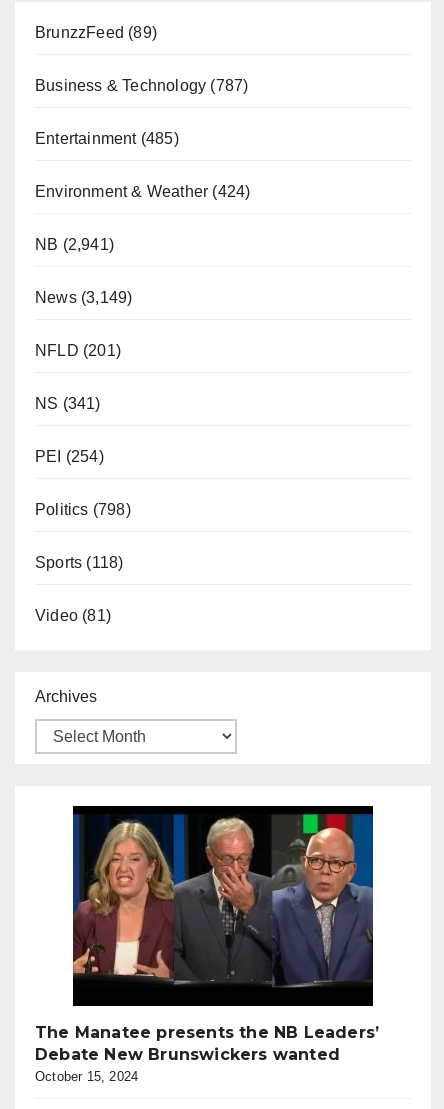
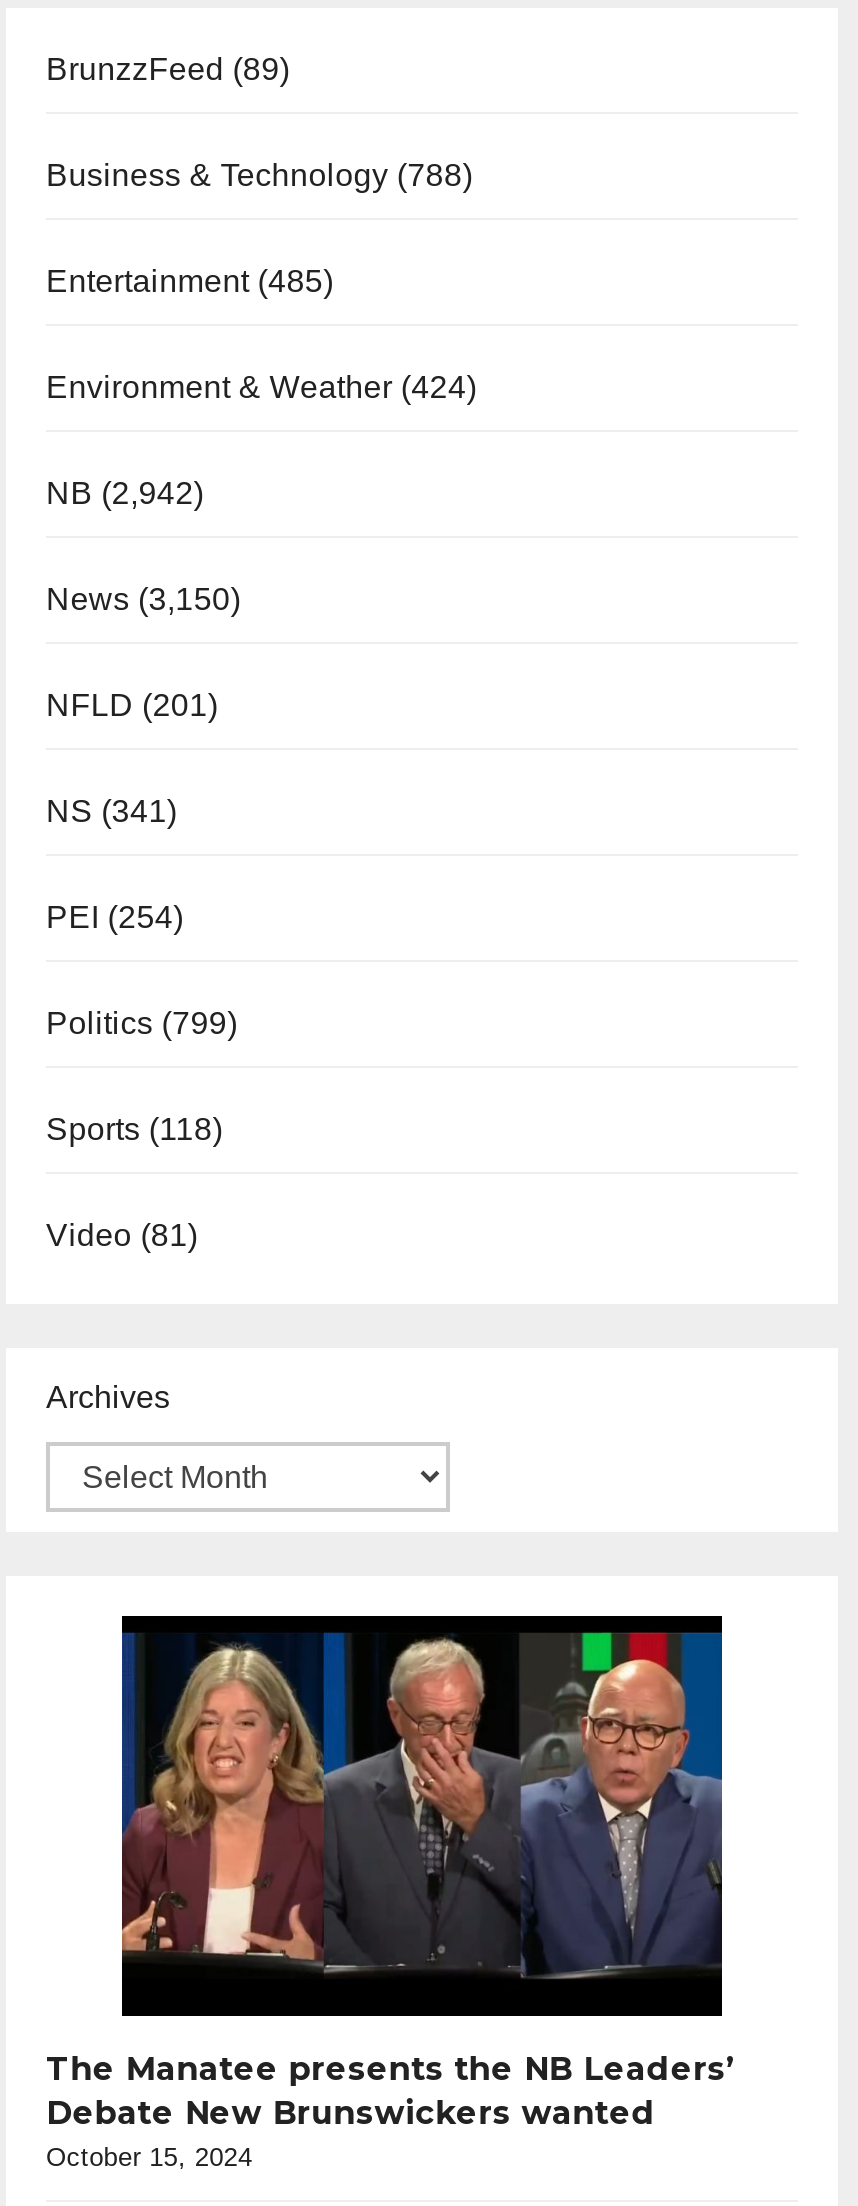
- Business & Technology (787)
+ Business & Technology (788)

- NB (2,941)
+ NB (2,942)

- News (3,149)
+ News (3,150)

- Politics (798)
+ Politics (799)
